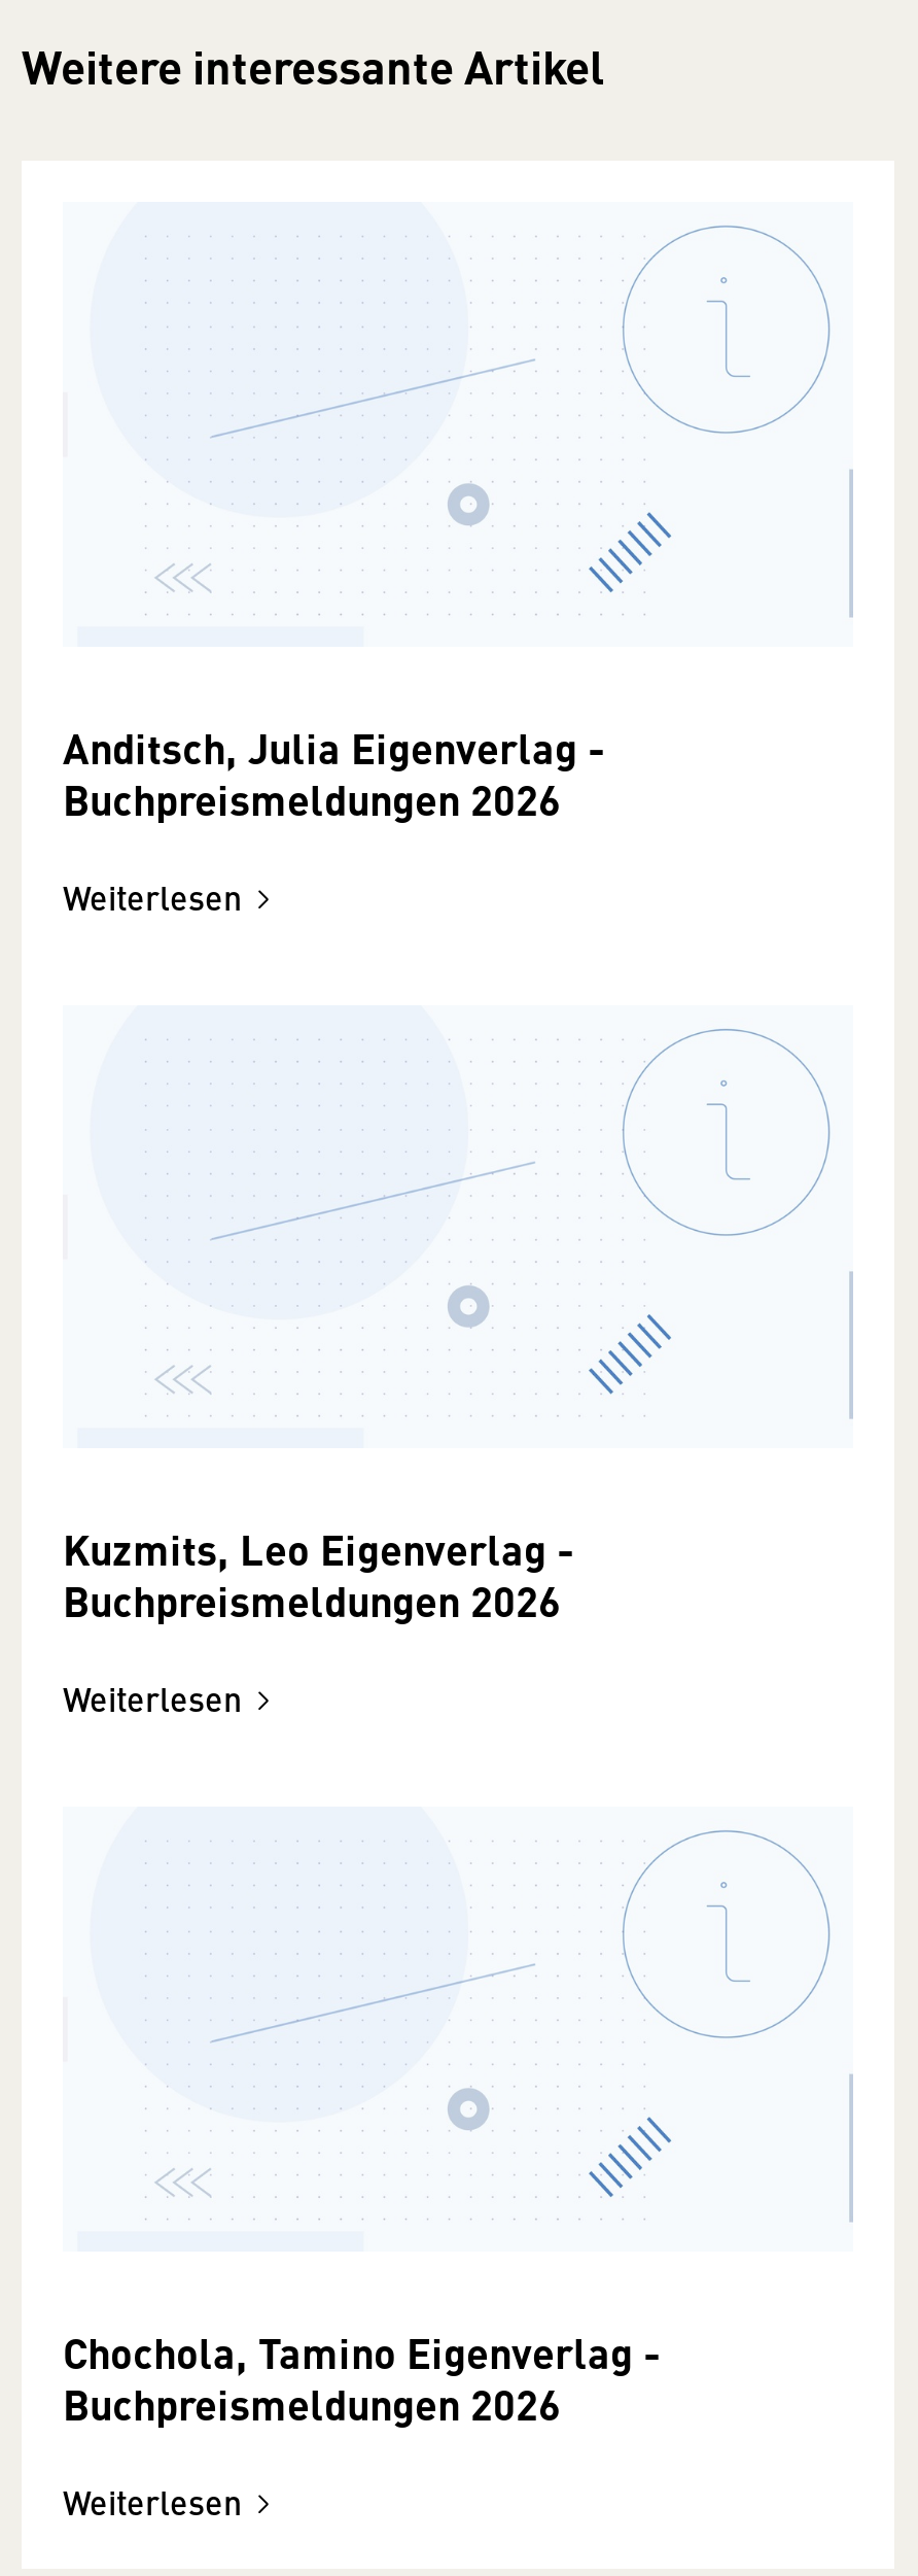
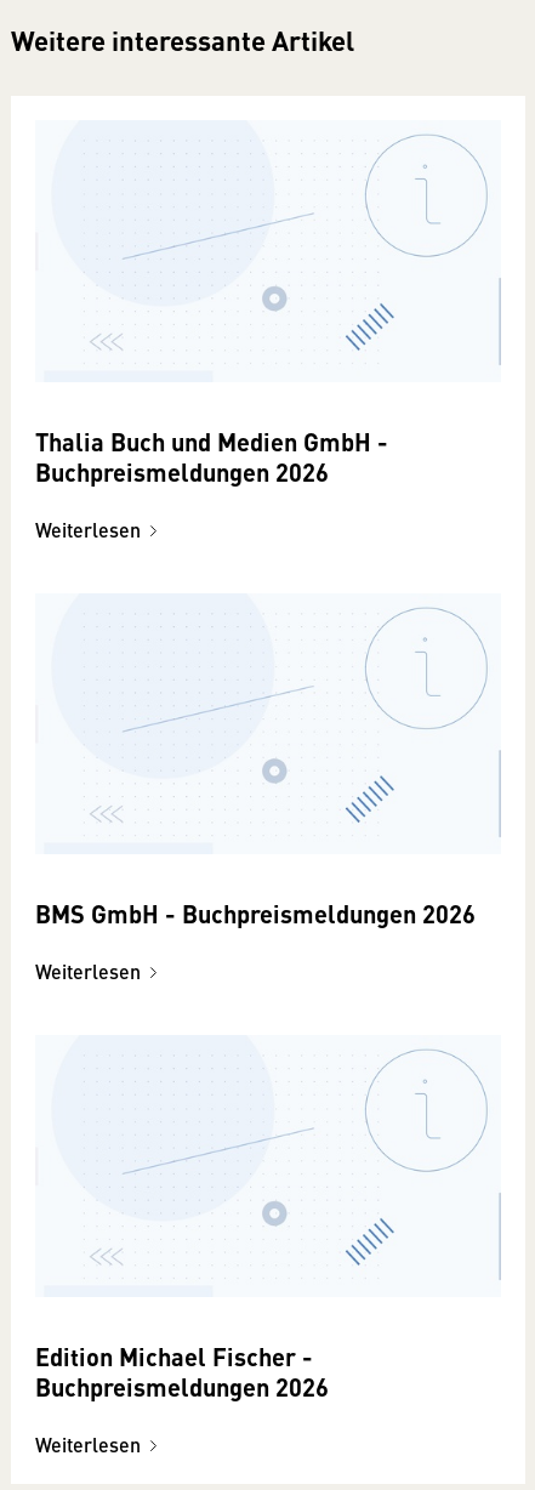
- Anditsch, Julia Eigenverlag -
+ Thalia Buch und Medien GmbH -

- Kuzmits, Leo Eigenverlag -
- Buchpreismeldungen 2026
+ BMS GmbH - Buchpreismeldungen 2026

- Chochola, Tamino Eigenverlag -
+ Edition Michael Fischer -
